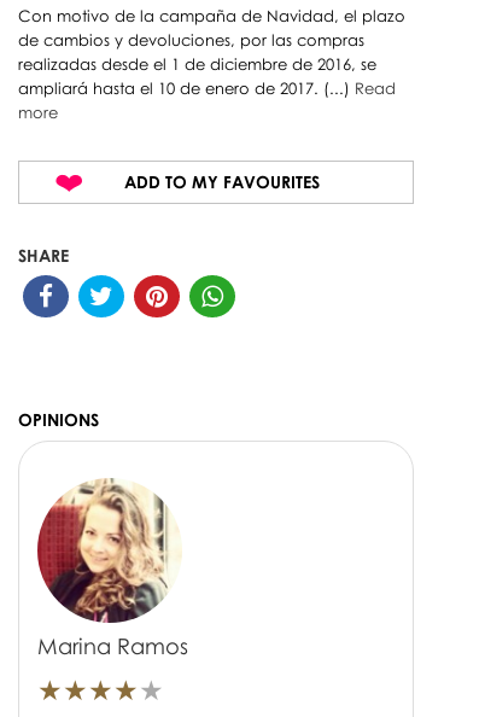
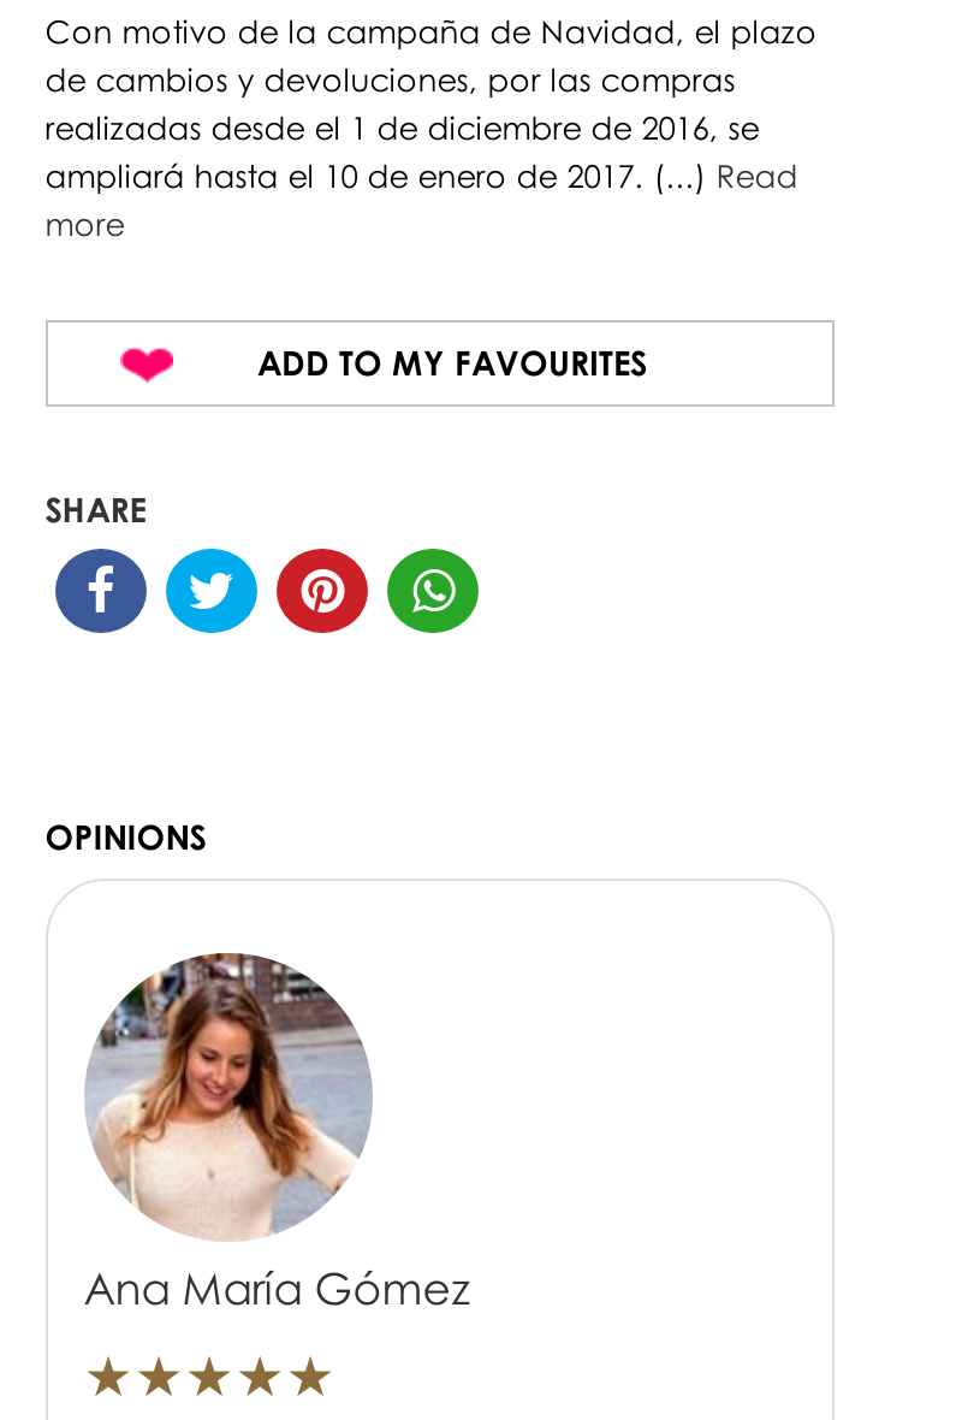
- [image]
- Marina Ramos
+ [image]
+ Ana María Gómez
